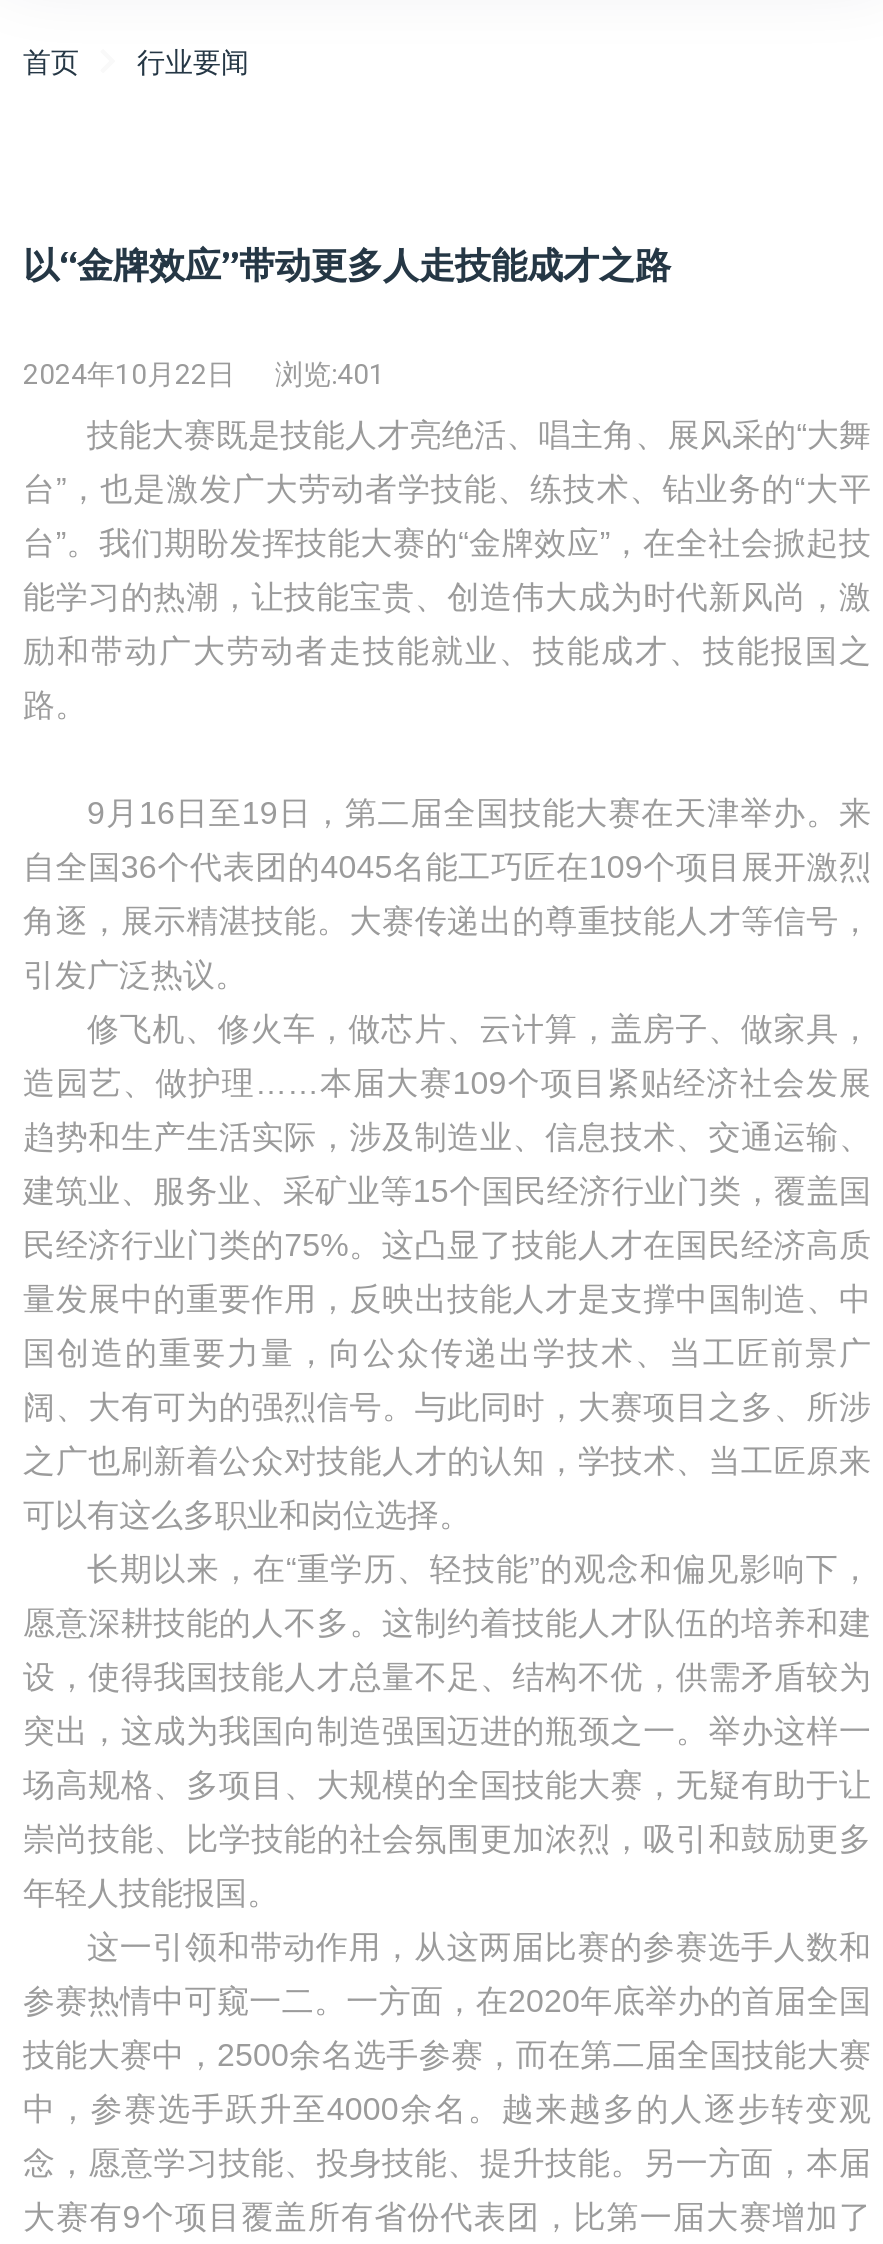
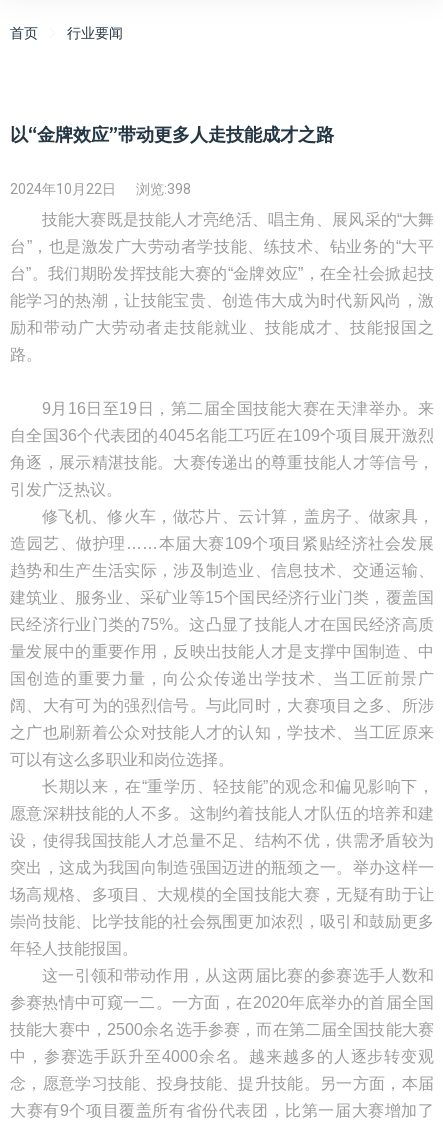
- 2024年10月22日 浏览:401
+ 2024年10月22日 浏览:398
